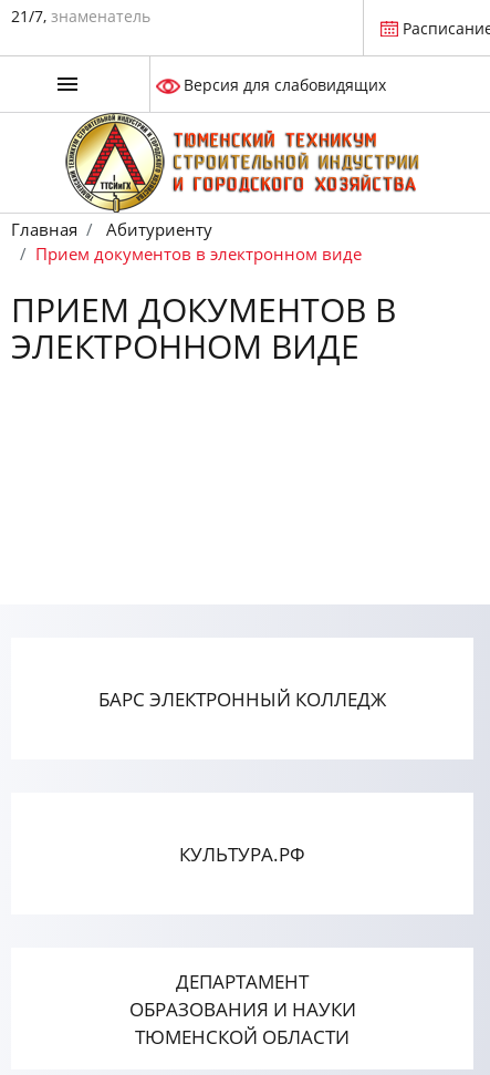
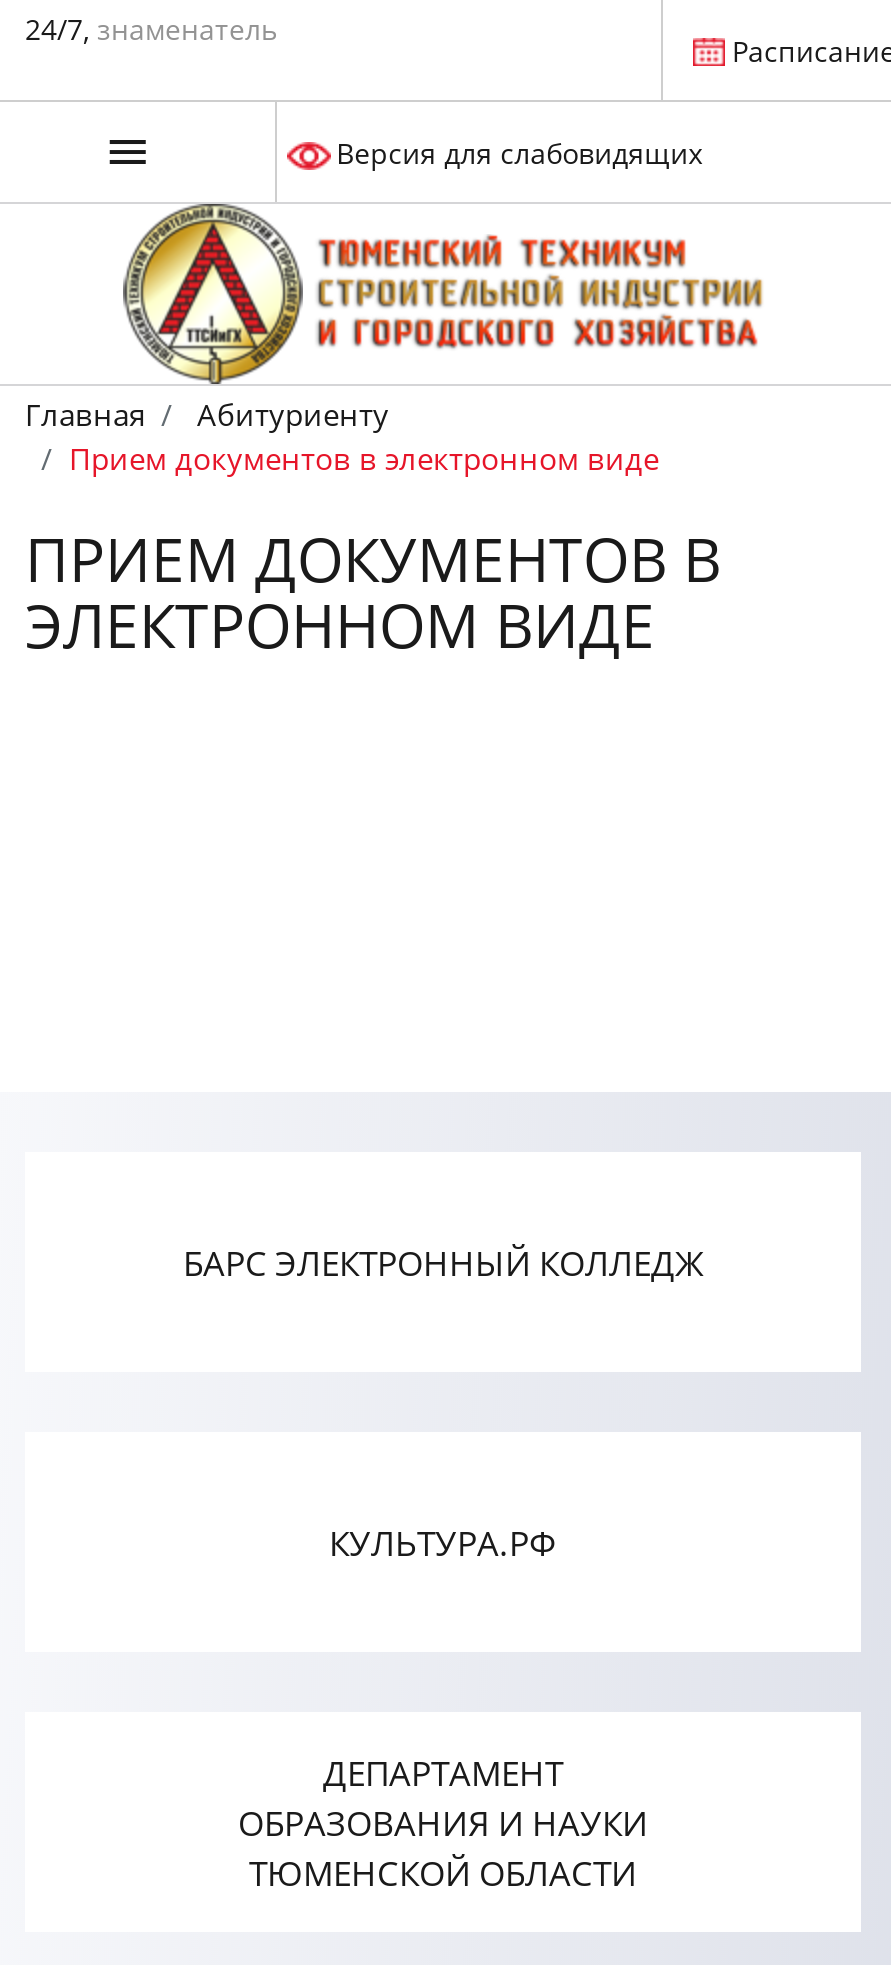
- 21/7, знаменатель
+ 24/7, знаменатель
